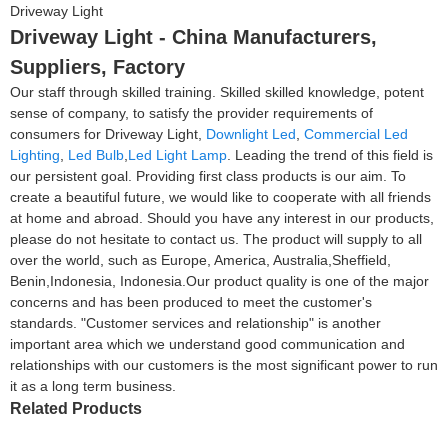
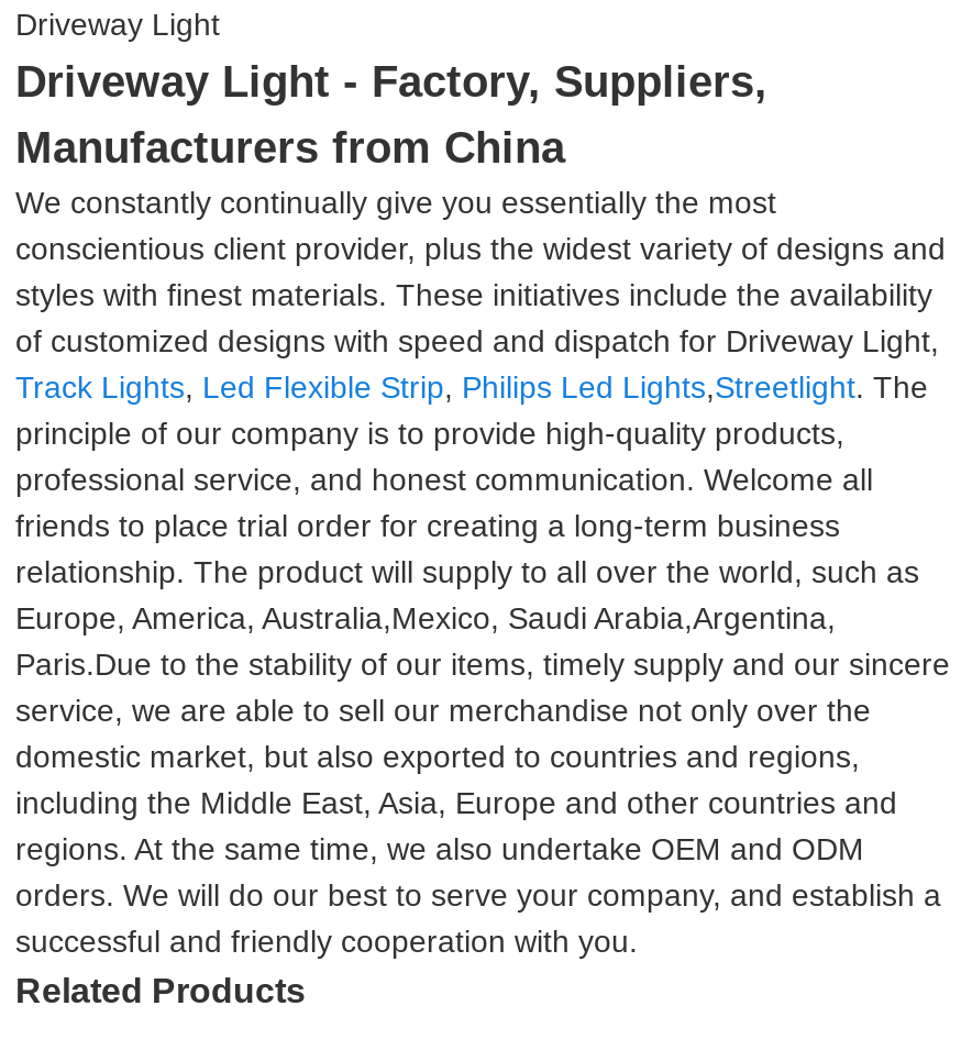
- Driveway Light - China Manufacturers,
- Suppliers, Factory
- Our staff through skilled training. Skilled skilled knowledge, potent
- sense of company, to satisfy the provider requirements of
- consumers for Driveway Light, Downlight Led, Commercial Led
- Lighting, Led Bulb, Led Light Lamp. Leading the trend of this field is
- our persistent goal. Providing first class products is our aim. To
- create a beautiful future, we would like to cooperate with all friends
- at home and abroad. Should you have any interest in our products,
- please do not hesitate to contact us. The product will supply to all
- over the world, such as Europe, America, Australia,Sheffield,
- Benin,Indonesia, Indonesia.Our product quality is one of the major
- concerns and has been produced to meet the customer's
- standards. "Customer services and relationship" is another
- important area which we understand good communication and
- relationships with our customers is the most significant power to run
- it as a long term business.
+ Driveway Light - Factory, Suppliers,
+ Manufacturers from China
+ We constantly continually give you essentially the most
+ conscientious client provider, plus the widest variety of designs and
+ styles with finest materials. These initiatives include the availability
+ of customized designs with speed and dispatch for Driveway Light,
+ Track Lights, Led Flexible Strip, Philips Led Lights,Streetlight. The
+ principle of our company is to provide high-quality products,
+ professional service, and honest communication. Welcome all
+ friends to place trial order for creating a long-term business
+ relationship. The product will supply to all over the world, such as
+ Europe, America, Australia,Mexico, Saudi Arabia,Argentina,
+ Paris.Due to the stability of our items, timely supply and our sincere
+ service, we are able to sell our merchandise not only over the
+ domestic market, but also exported to countries and regions,
+ including the Middle East, Asia, Europe and other countries and
+ regions. At the same time, we also undertake OEM and ODM
+ orders. We will do our best to serve your company, and establish a
+ successful and friendly cooperation with you.
